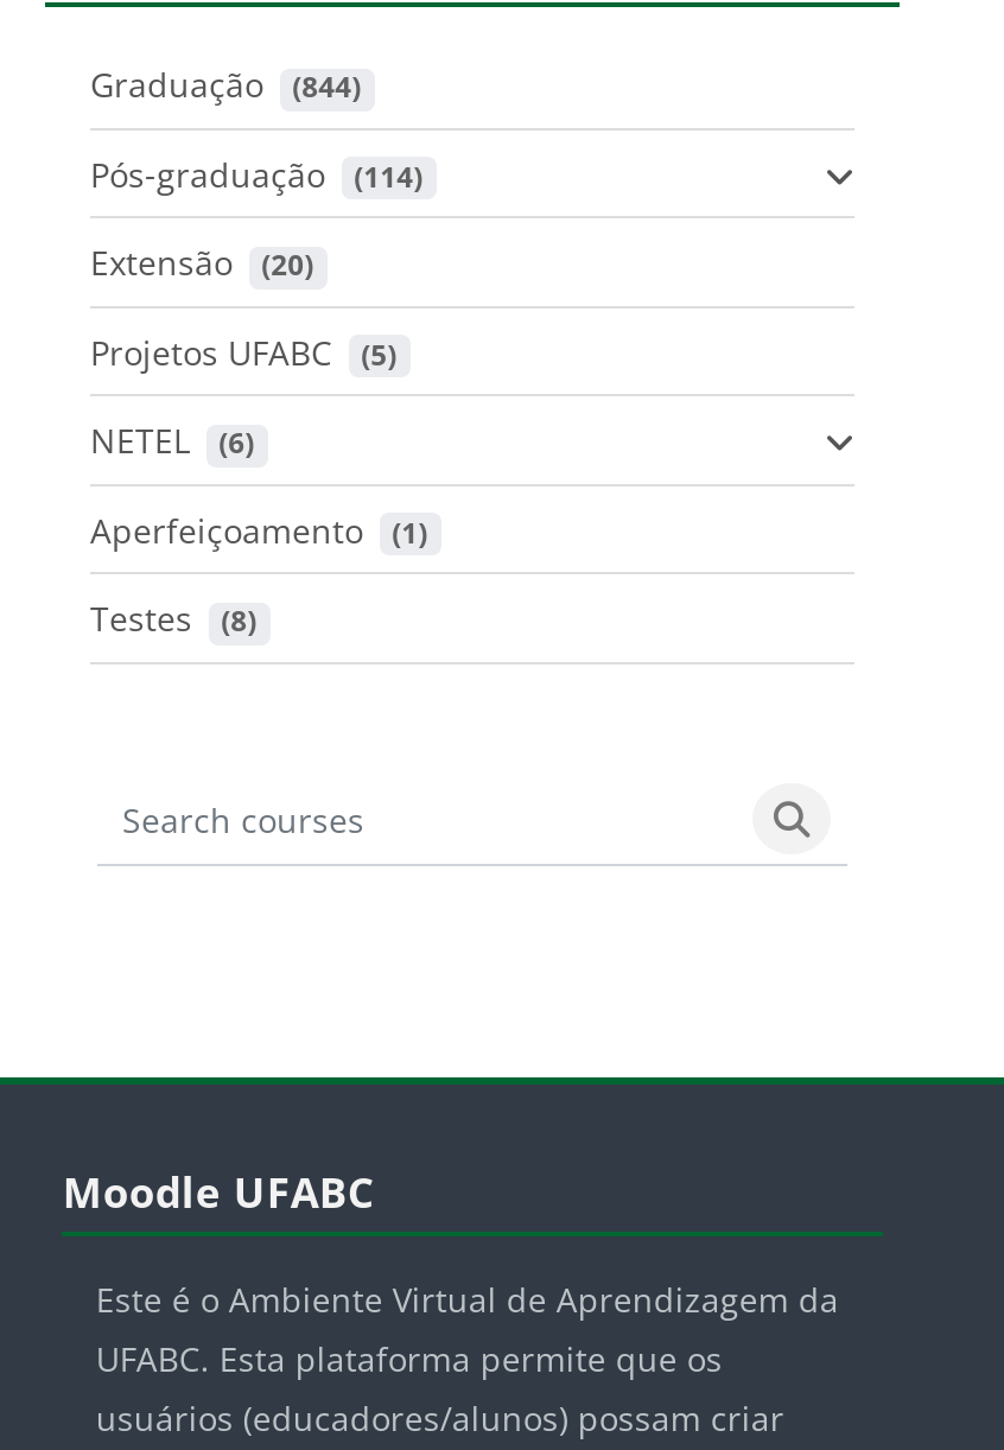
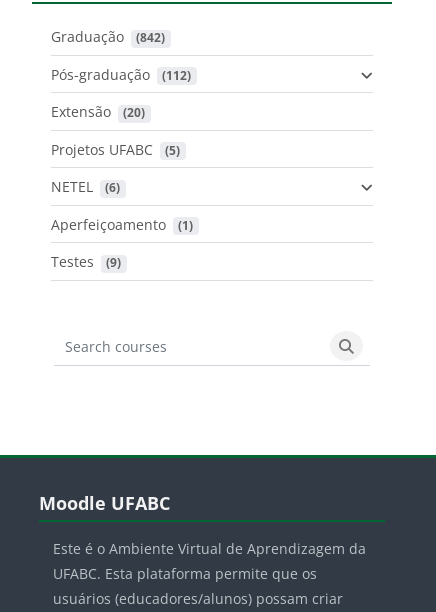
- Graduação (844)
+ Graduação (842)

- Pós-graduação (114)
+ Pós-graduação (112)

- Testes (8)
+ Testes (9)
